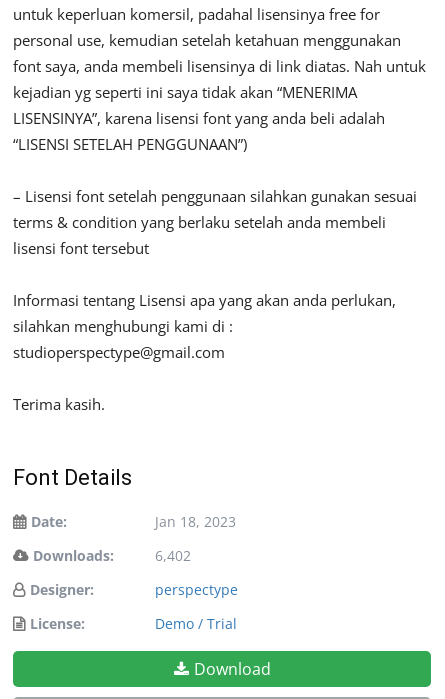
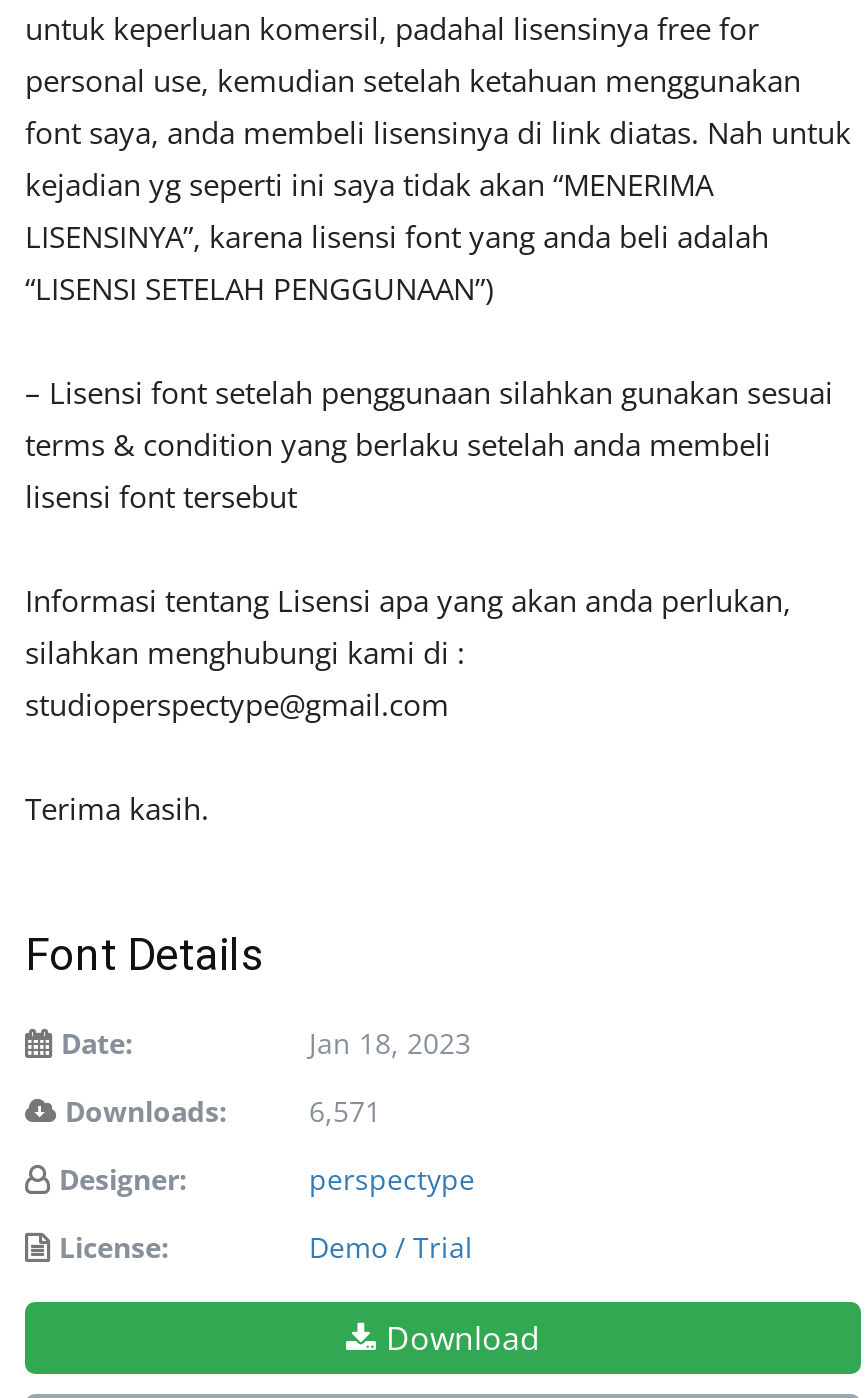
- 6,402
+ 6,571
